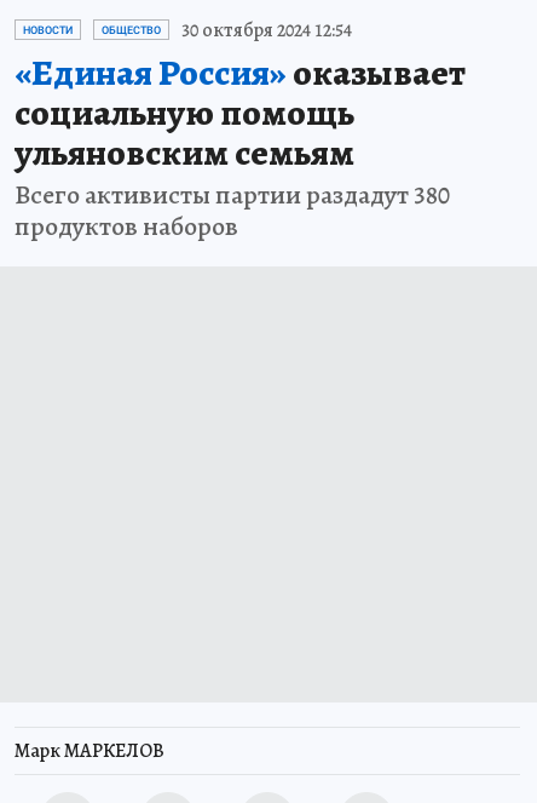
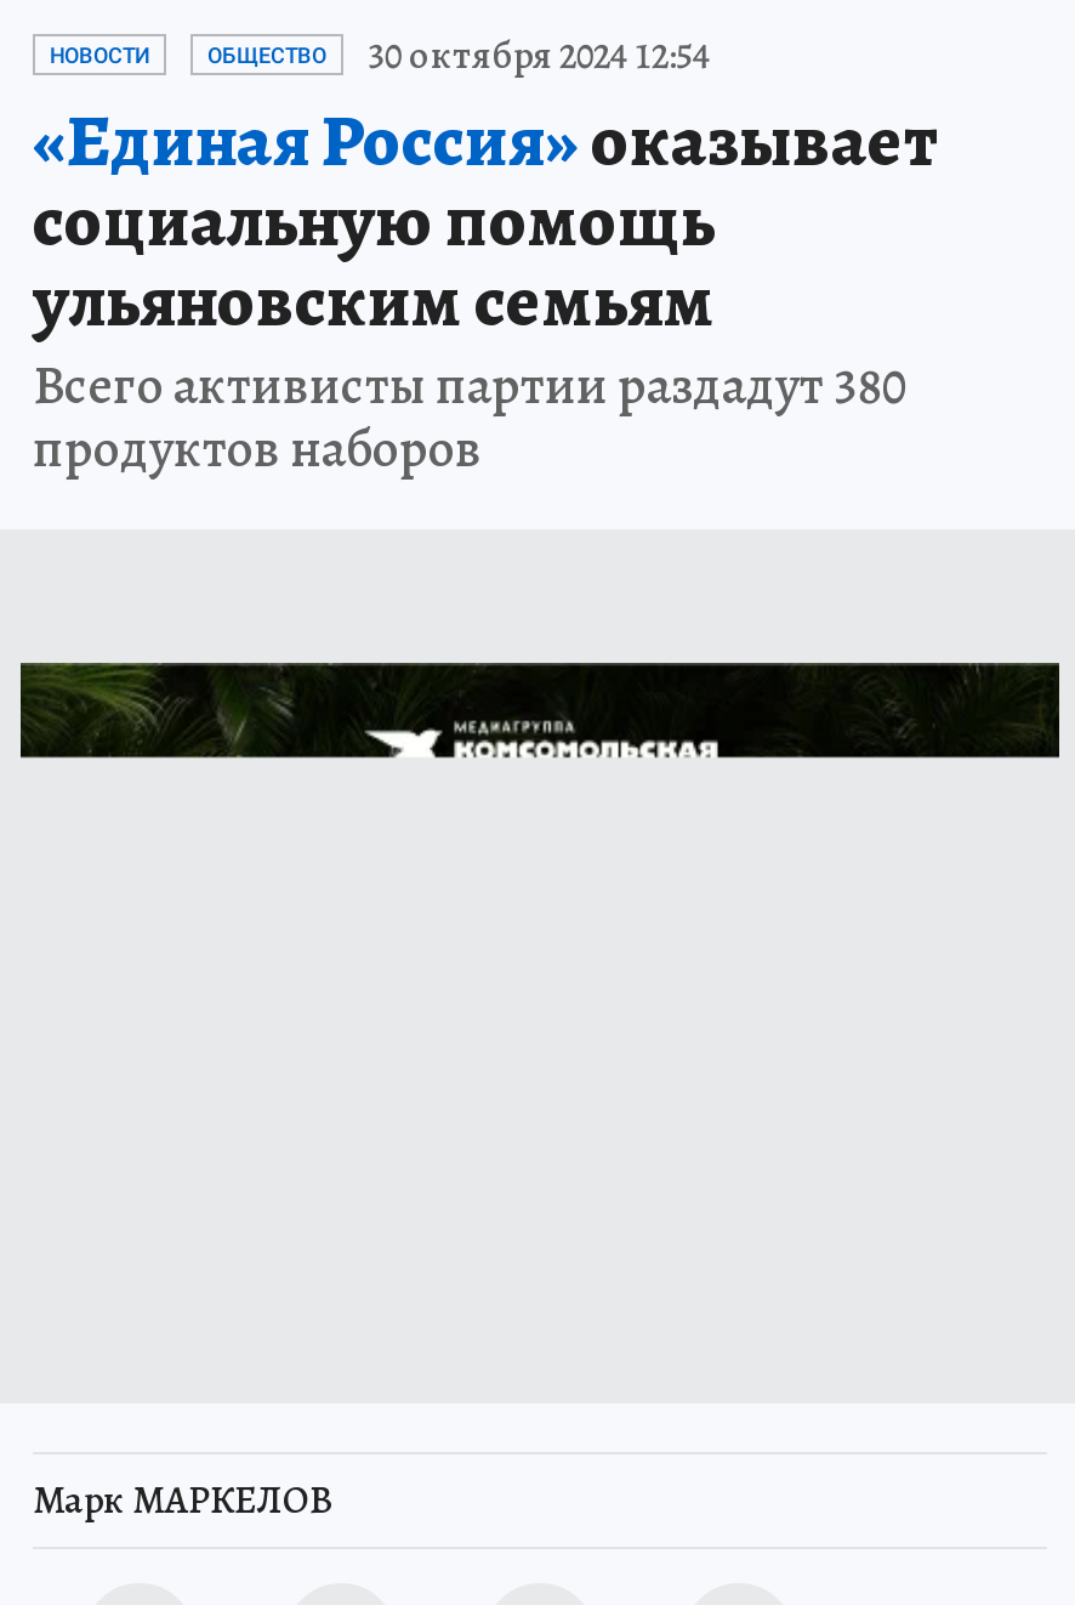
+ [image]
